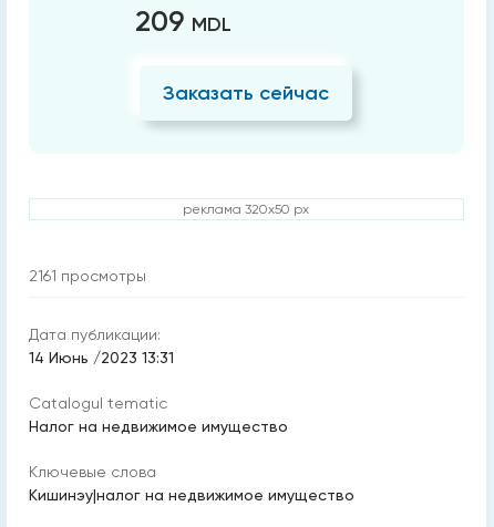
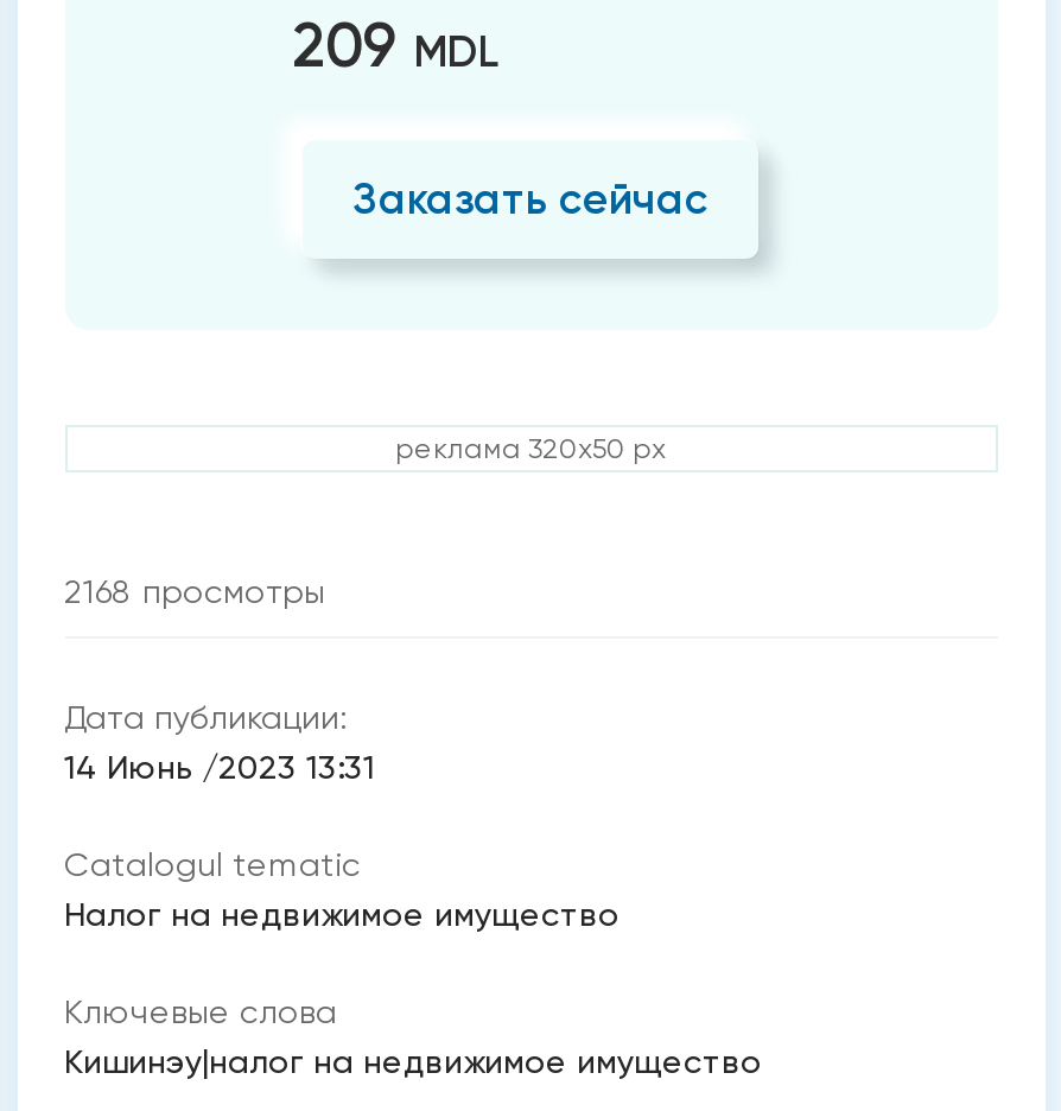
- 2161 просмотры
+ 2168 просмотры
